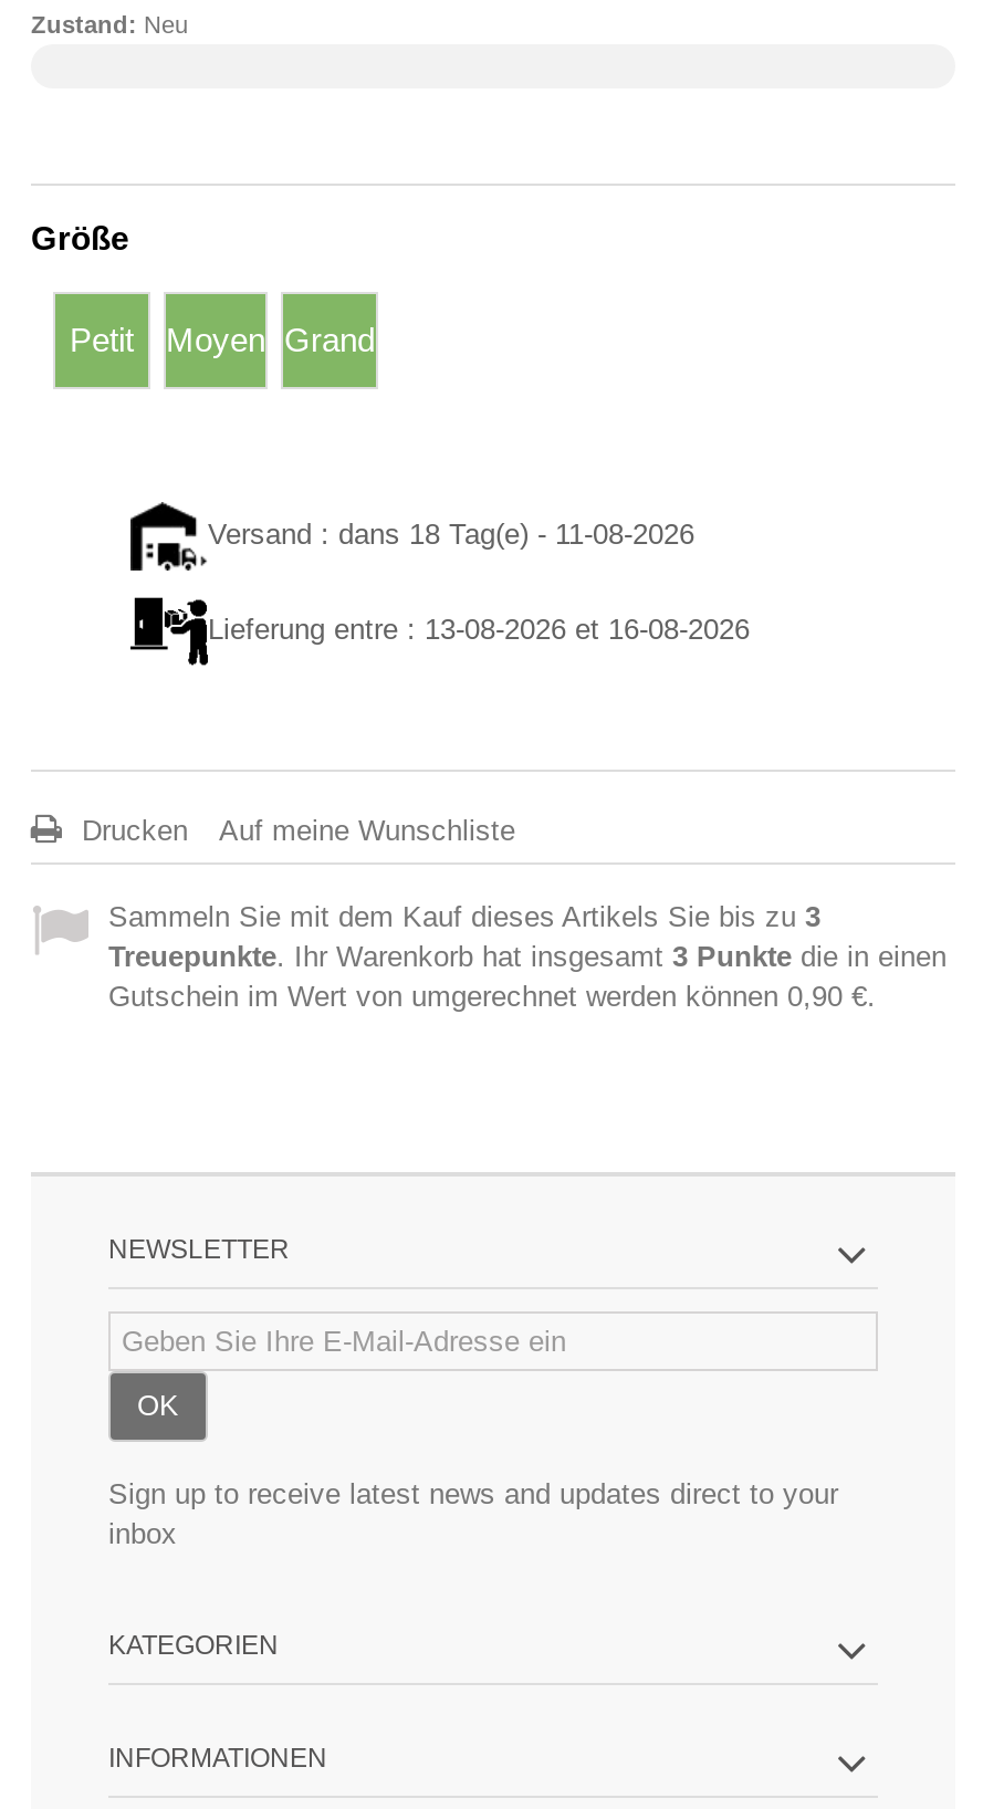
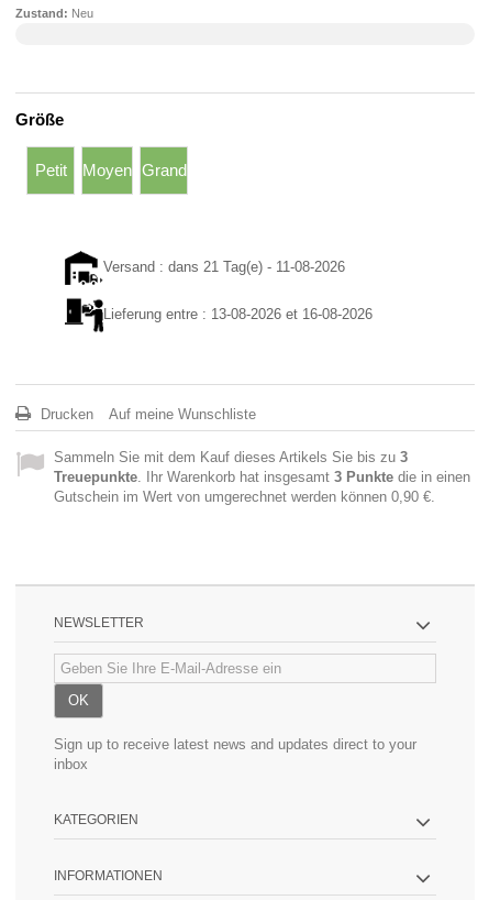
- Versand : dans 18 Tag(e) - 11-08-2026
+ Versand : dans 21 Tag(e) - 11-08-2026
